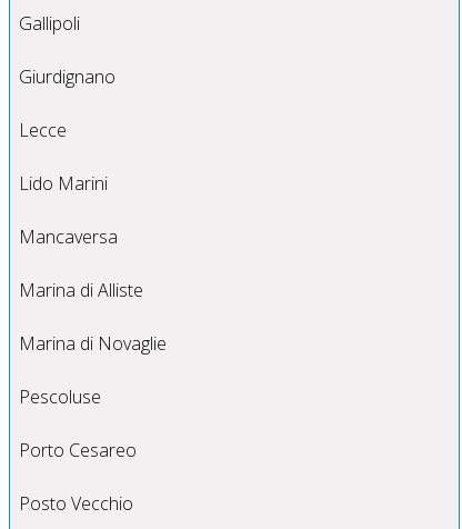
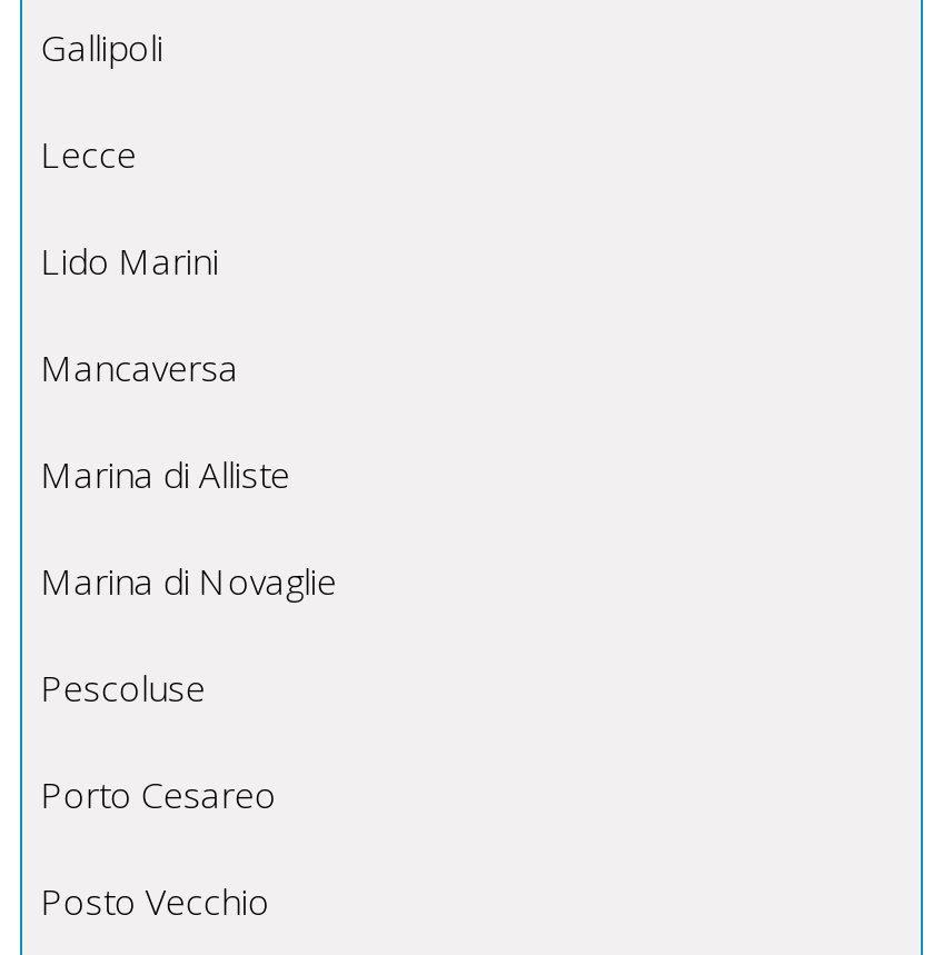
- Giurdignano
